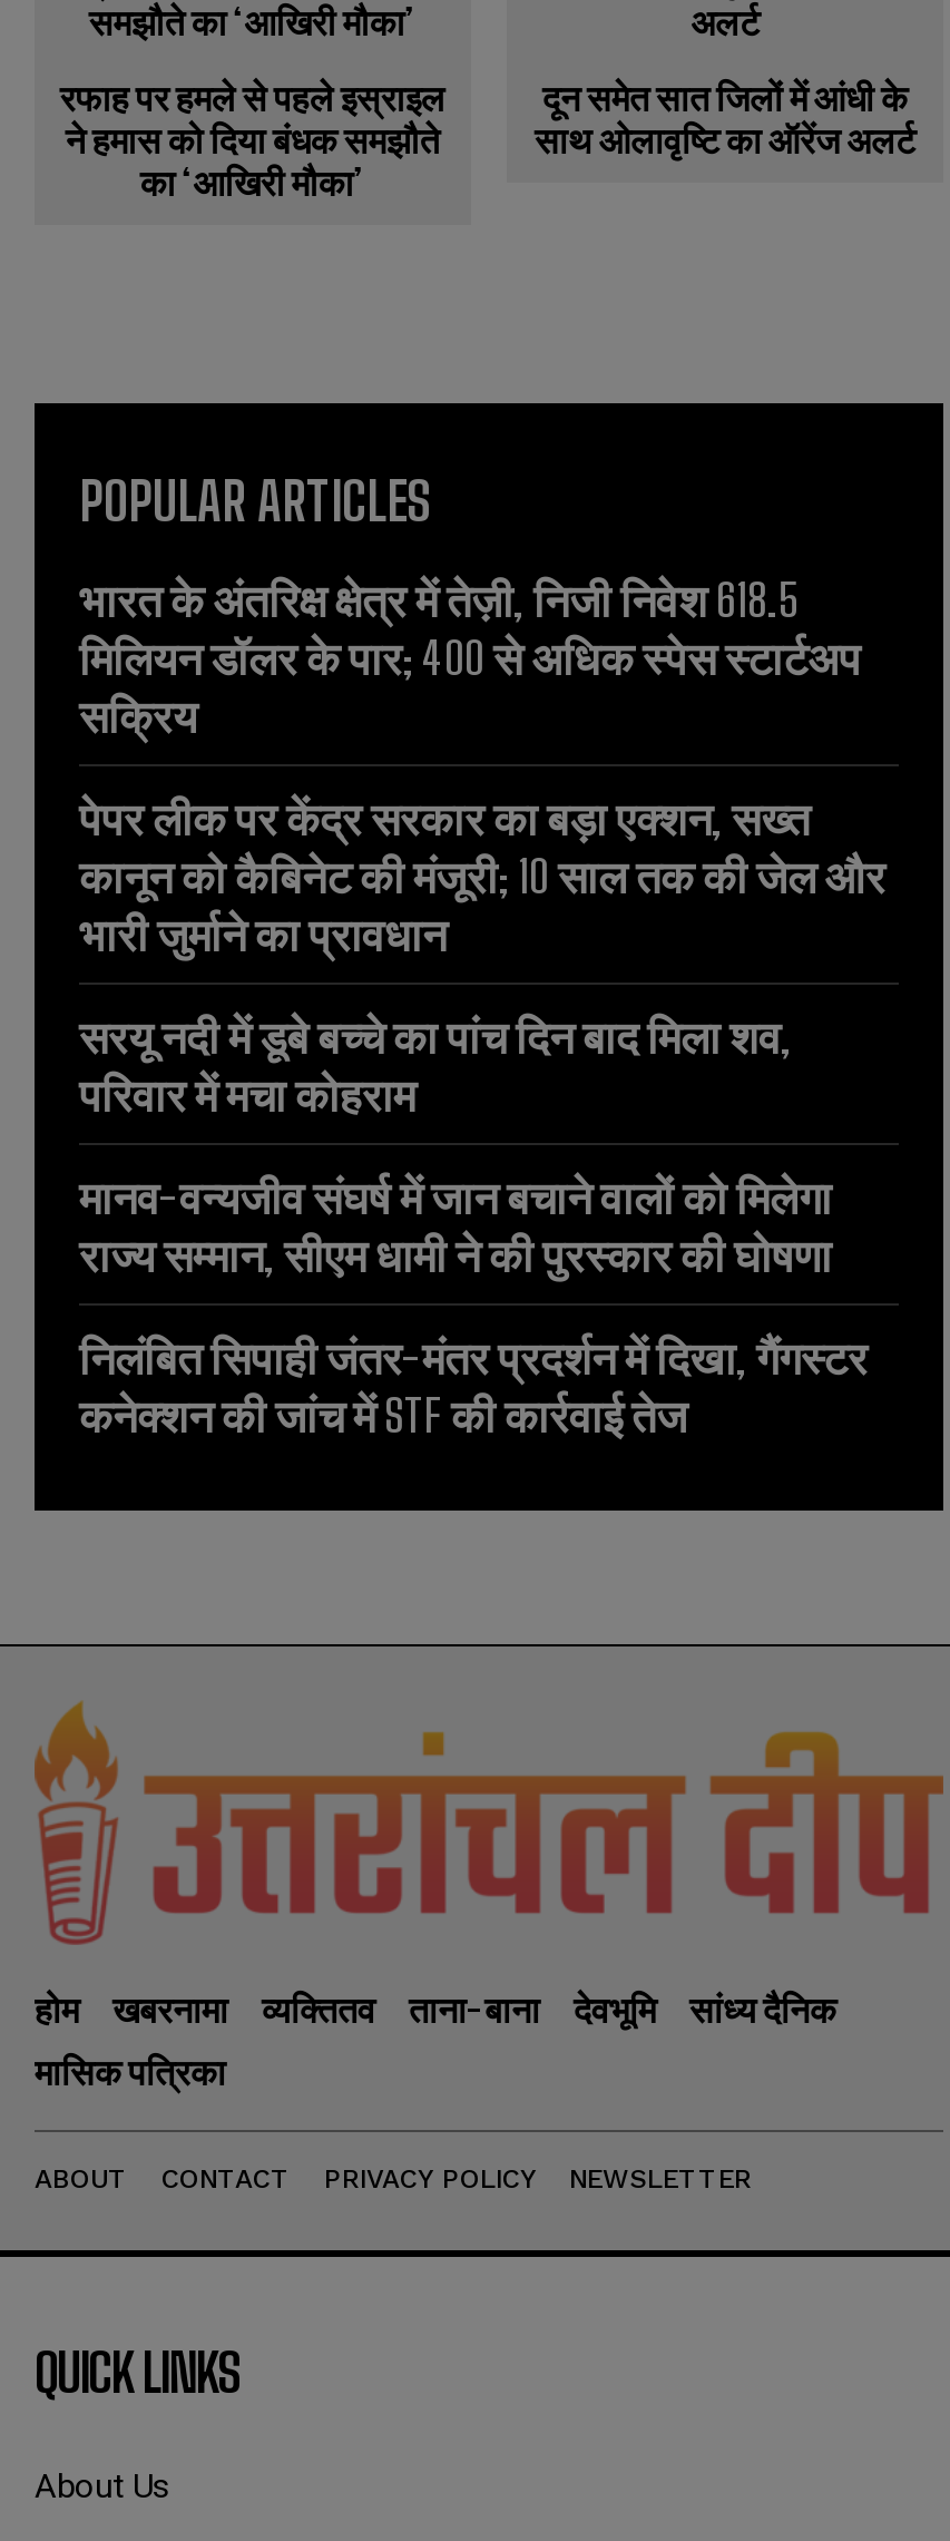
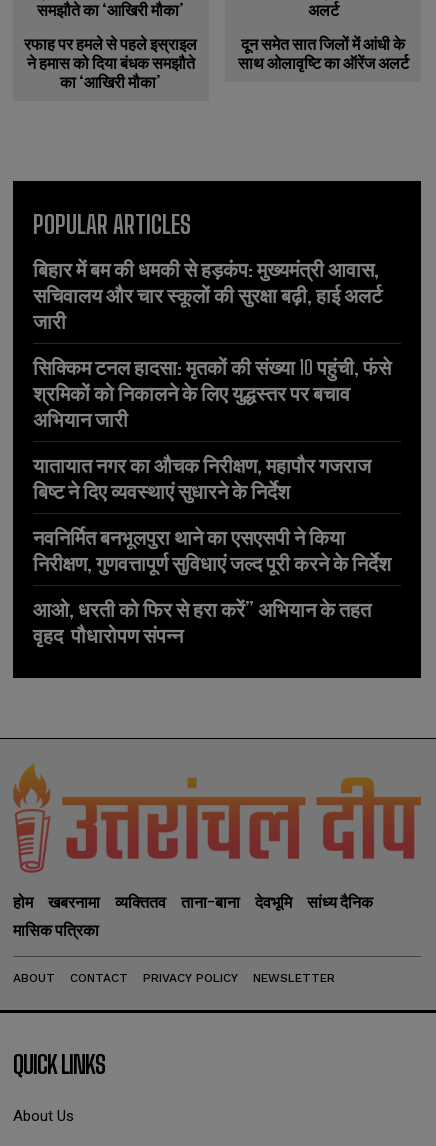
- भारत के अंतरिक्ष क्षेत्र में तेज़ी, निजी निवेश 618.5
- मिलियन डॉलर के पार; 400 से अधिक स्पेस स्टार्टअप
- सक्रिय
+ बिहार में बम की धमकी से हड़कंप: मुख्यमंत्री आवास,
+ सचिवालय और चार स्कूलों की सुरक्षा बढ़ी, हाई अलर्ट
+ जारी

- पेपर लीक पर केंद्र सरकार का बड़ा एक्शन, सख्त
- कानून को कैबिनेट की मंजूरी; 10 साल तक की जेल और
- भारी जुर्माने का प्रावधान
+ सिक्किम टनल हादसा: मृतकों की संख्या 10 पहुंची, फंसे
+ श्रमिकों को निकालने के लिए युद्धस्तर पर बचाव
+ अभियान जारी

- सरयू नदी में डूबे बच्चे का पांच दिन बाद मिला शव,
- परिवार में मचा कोहराम
+ यातायात नगर का औचक निरीक्षण, महापौर गजराज
+ बिष्ट ने दिए व्यवस्थाएं सुधारने के निर्देश

- मानव-वन्यजीव संघर्ष में जान बचाने वालों को मिलेगा
- राज्य सम्मान, सीएम धामी ने की पुरस्कार की घोषणा
+ नवनिर्मित बनभूलपुरा थाने का एसएसपी ने किया
+ निरीक्षण, गुणवत्तापूर्ण सुविधाएं जल्द पूरी करने के निर्देश

- निलंबित सिपाही जंतर-मंतर प्रदर्शन में दिखा, गैंगस्टर
- कनेक्शन की जांच में STF की कार्रवाई तेज
+ आओ, धरती को फिर से हरा करें” अभियान के तहत
+ वृहद पौधारोपण संपन्न
